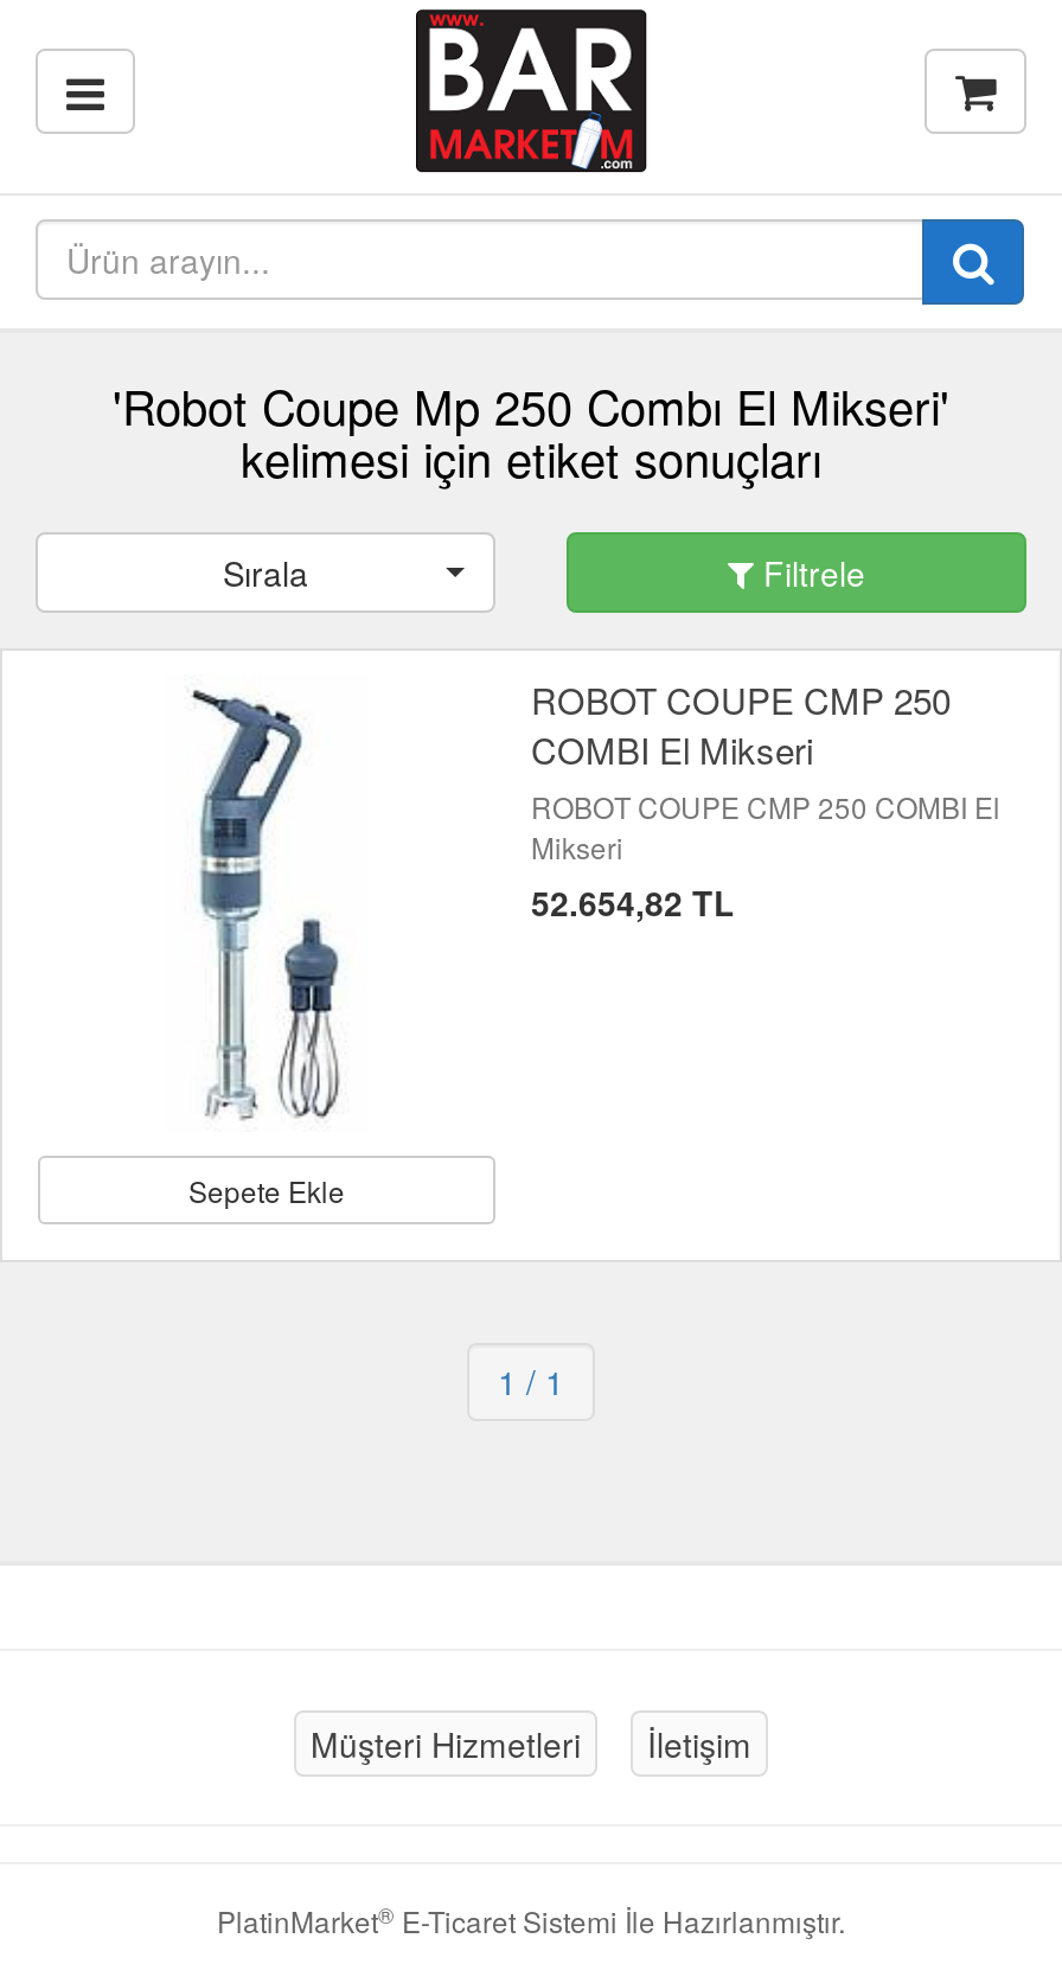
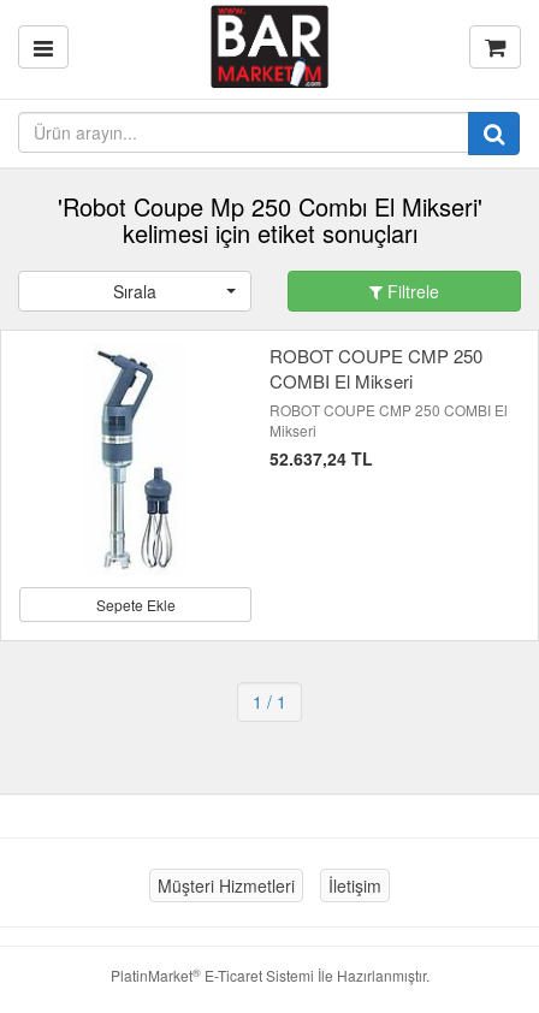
- 52.654,82 TL
+ 52.637,24 TL
